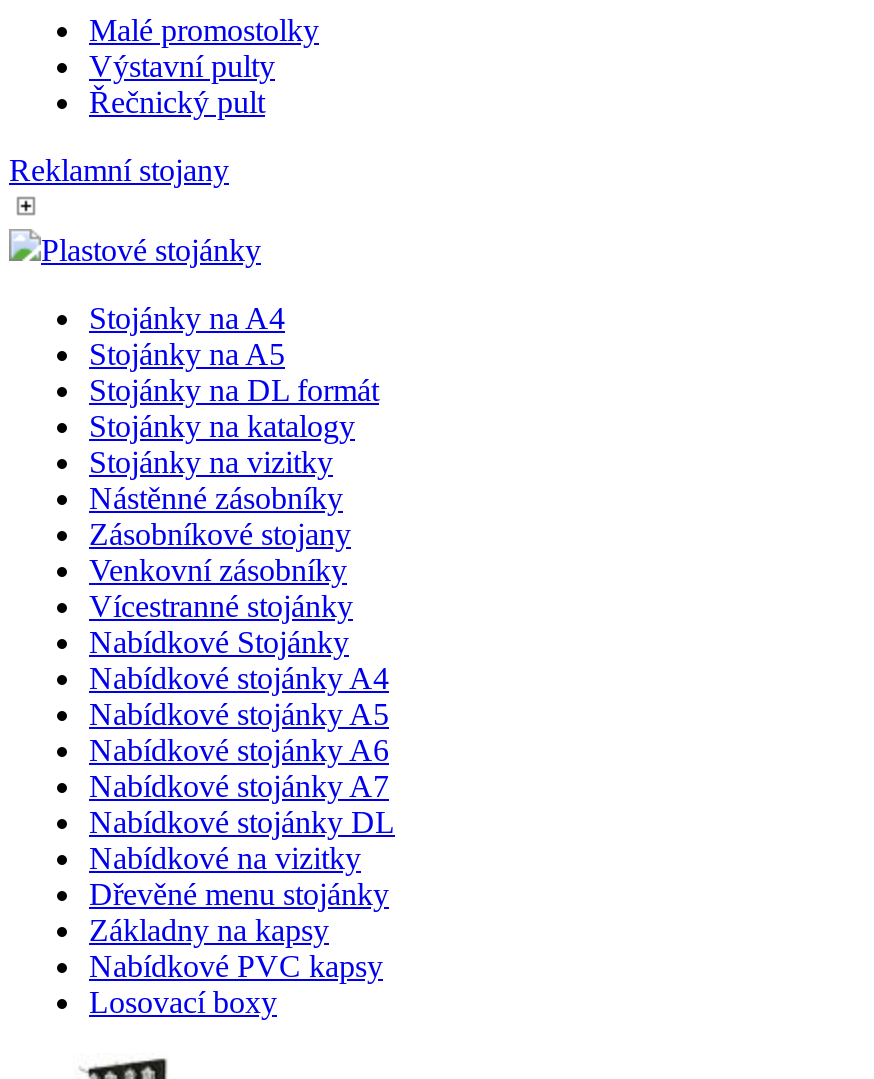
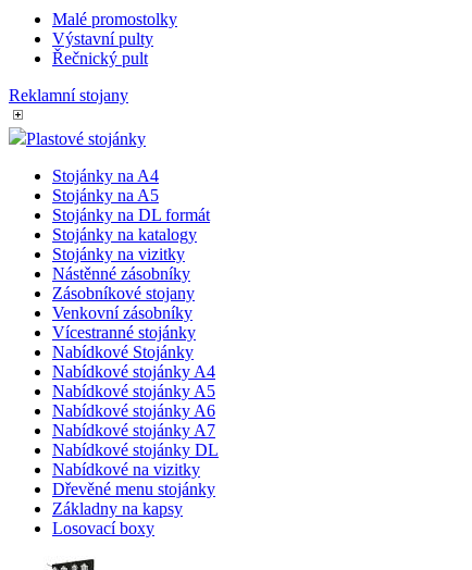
- Nabídkové PVC kapsy
